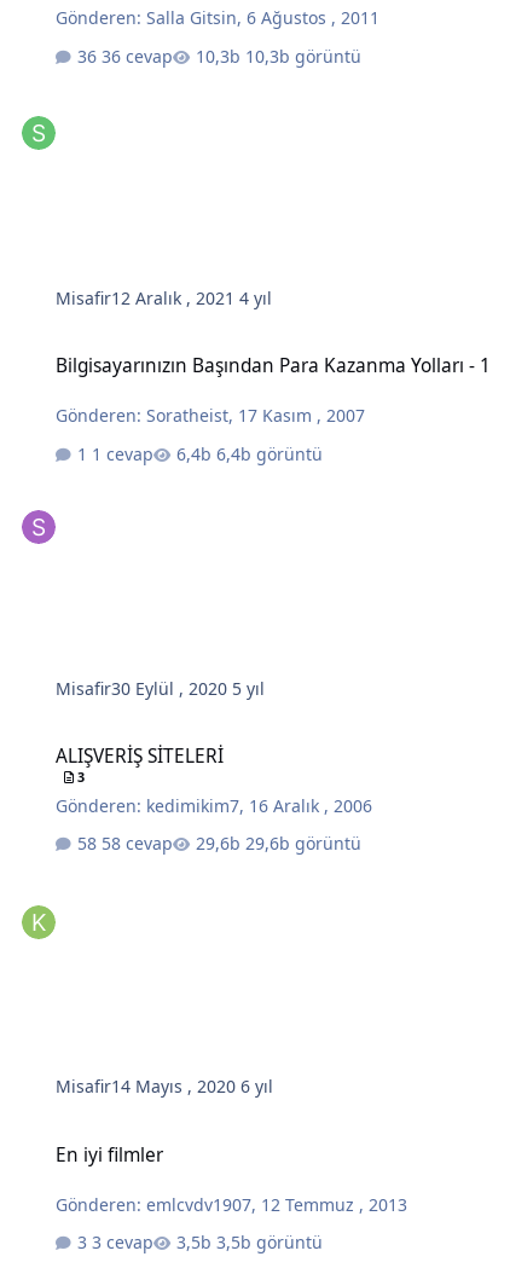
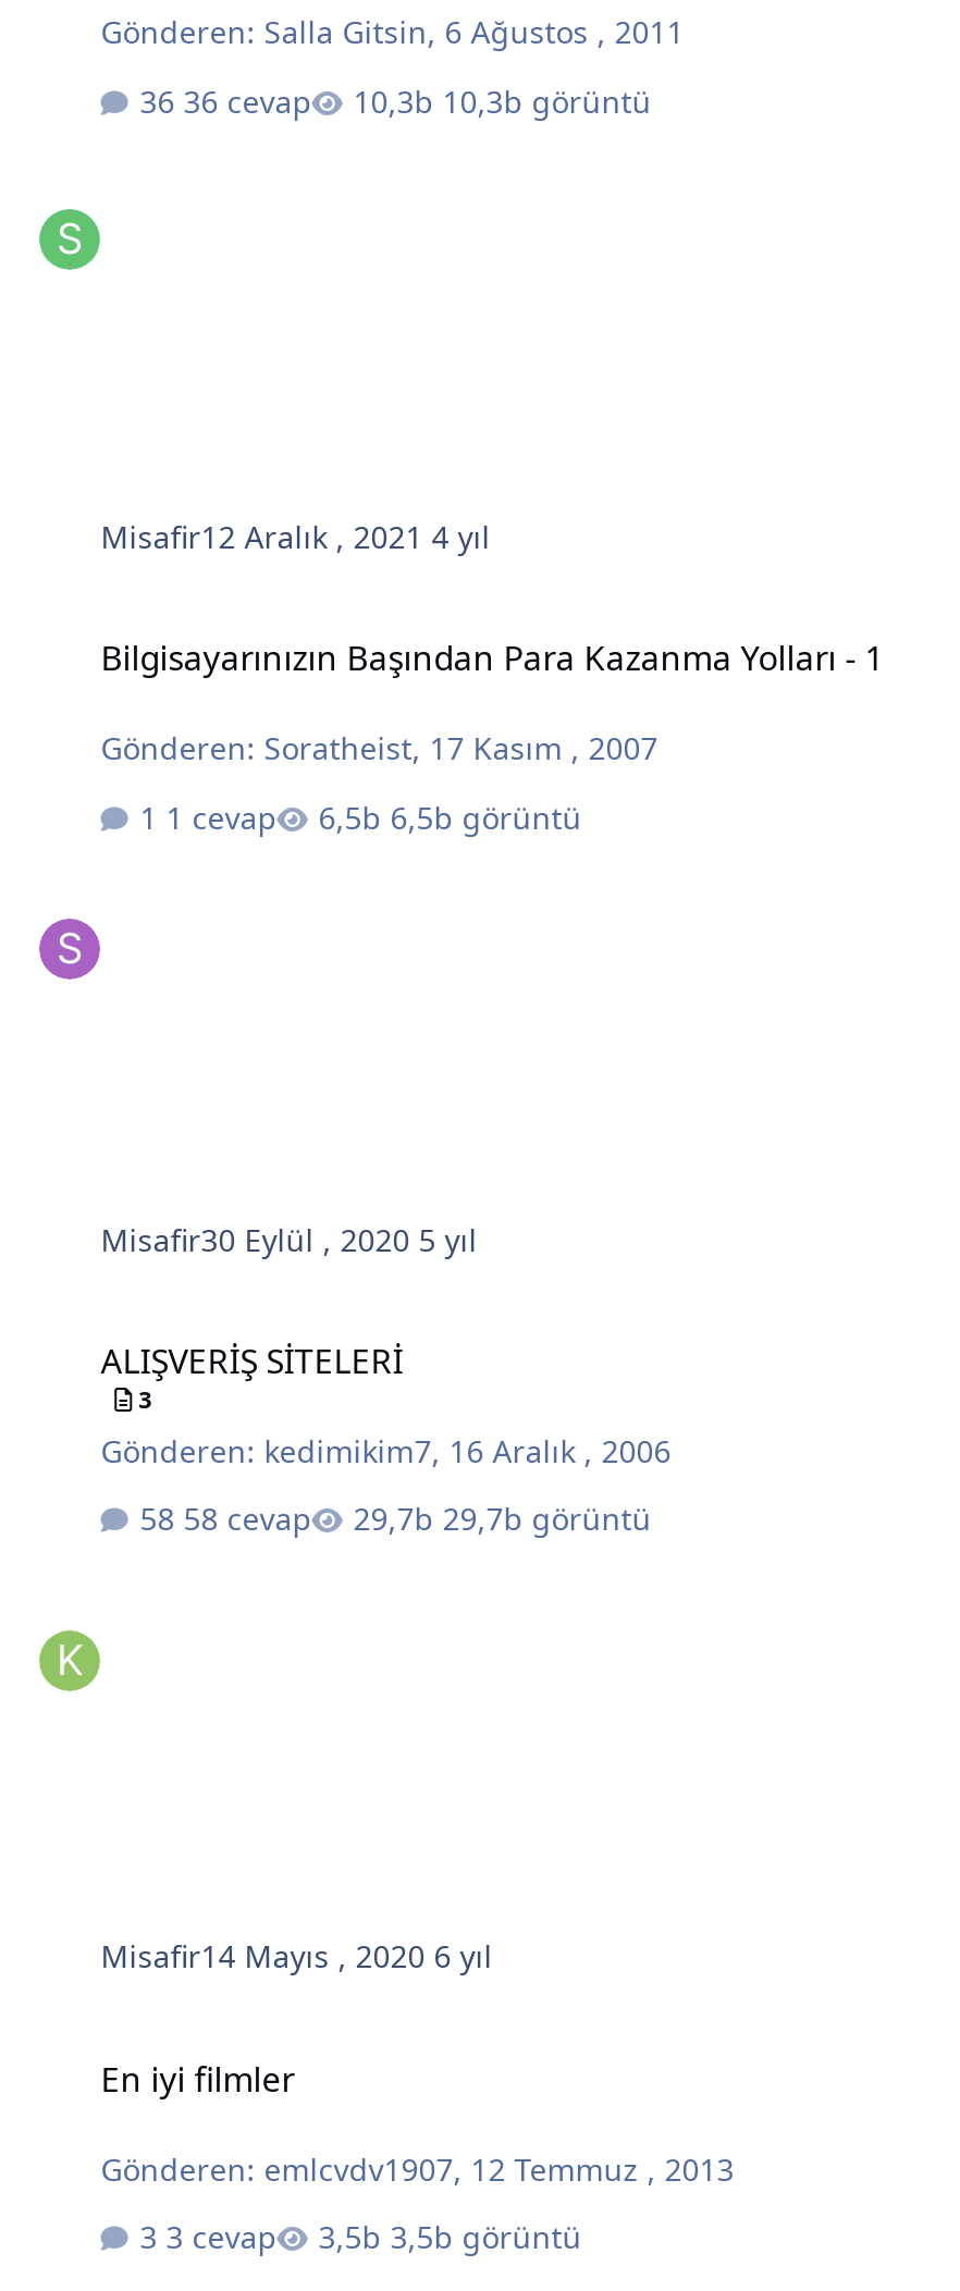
- 6,4b görüntü
+ 6,5b görüntü

- 29,6b görüntü
+ 29,7b görüntü
